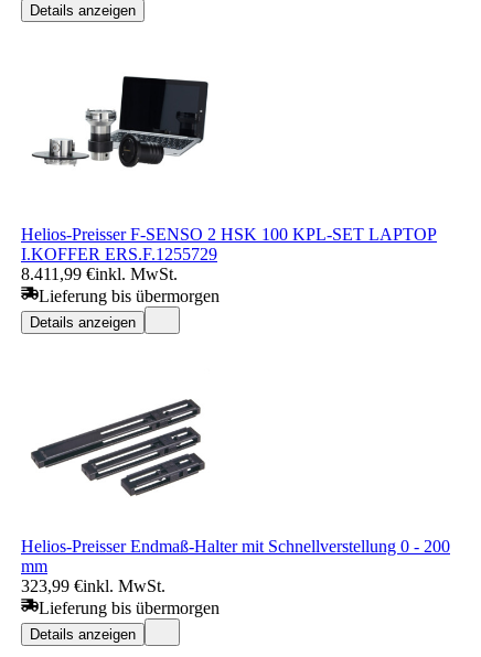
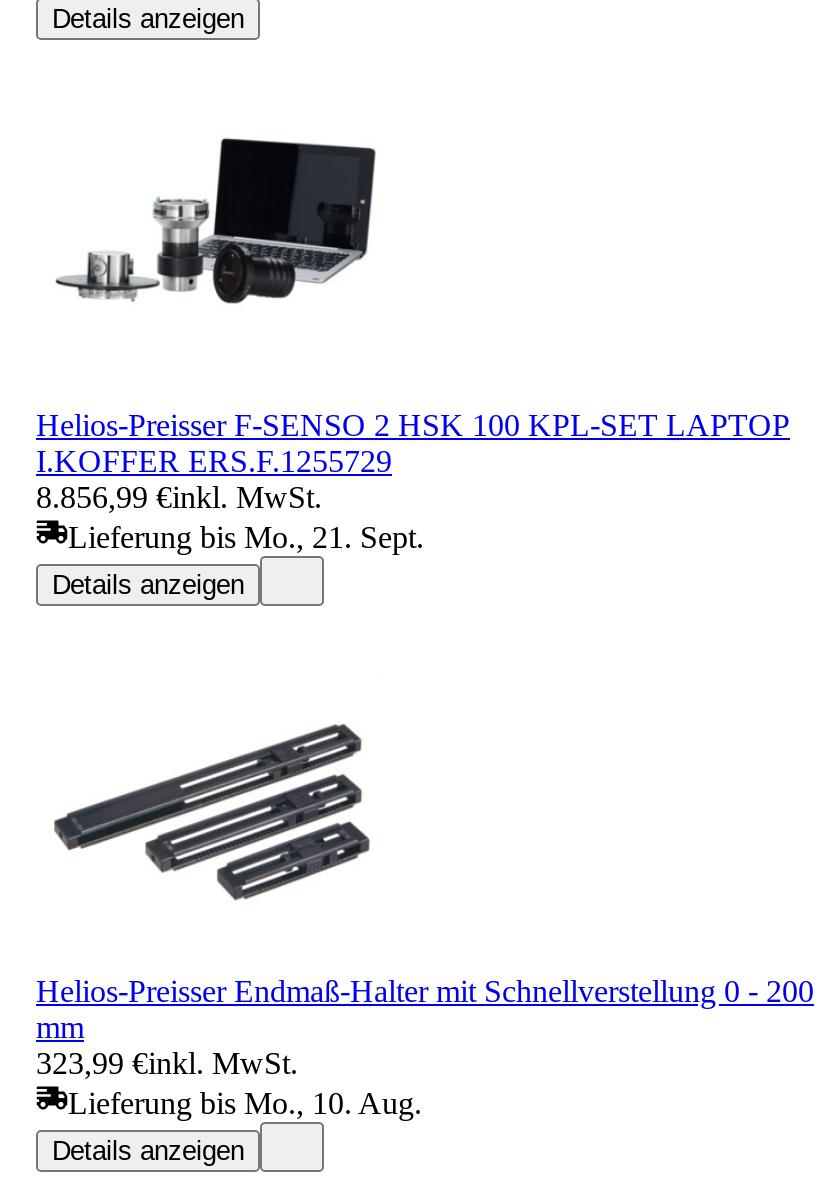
- 8.411,99 €inkl. MwSt.
- Lieferung bis übermorgen
+ 8.856,99 €inkl. MwSt.
+ Lieferung bis Mo., 21. Sept.

- Lieferung bis übermorgen
+ Lieferung bis Mo., 10. Aug.
